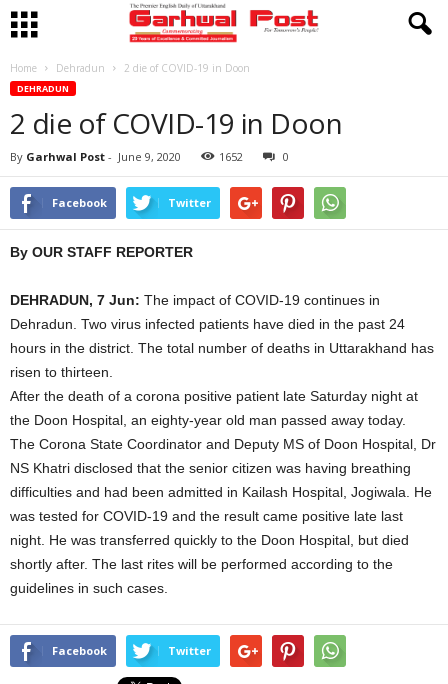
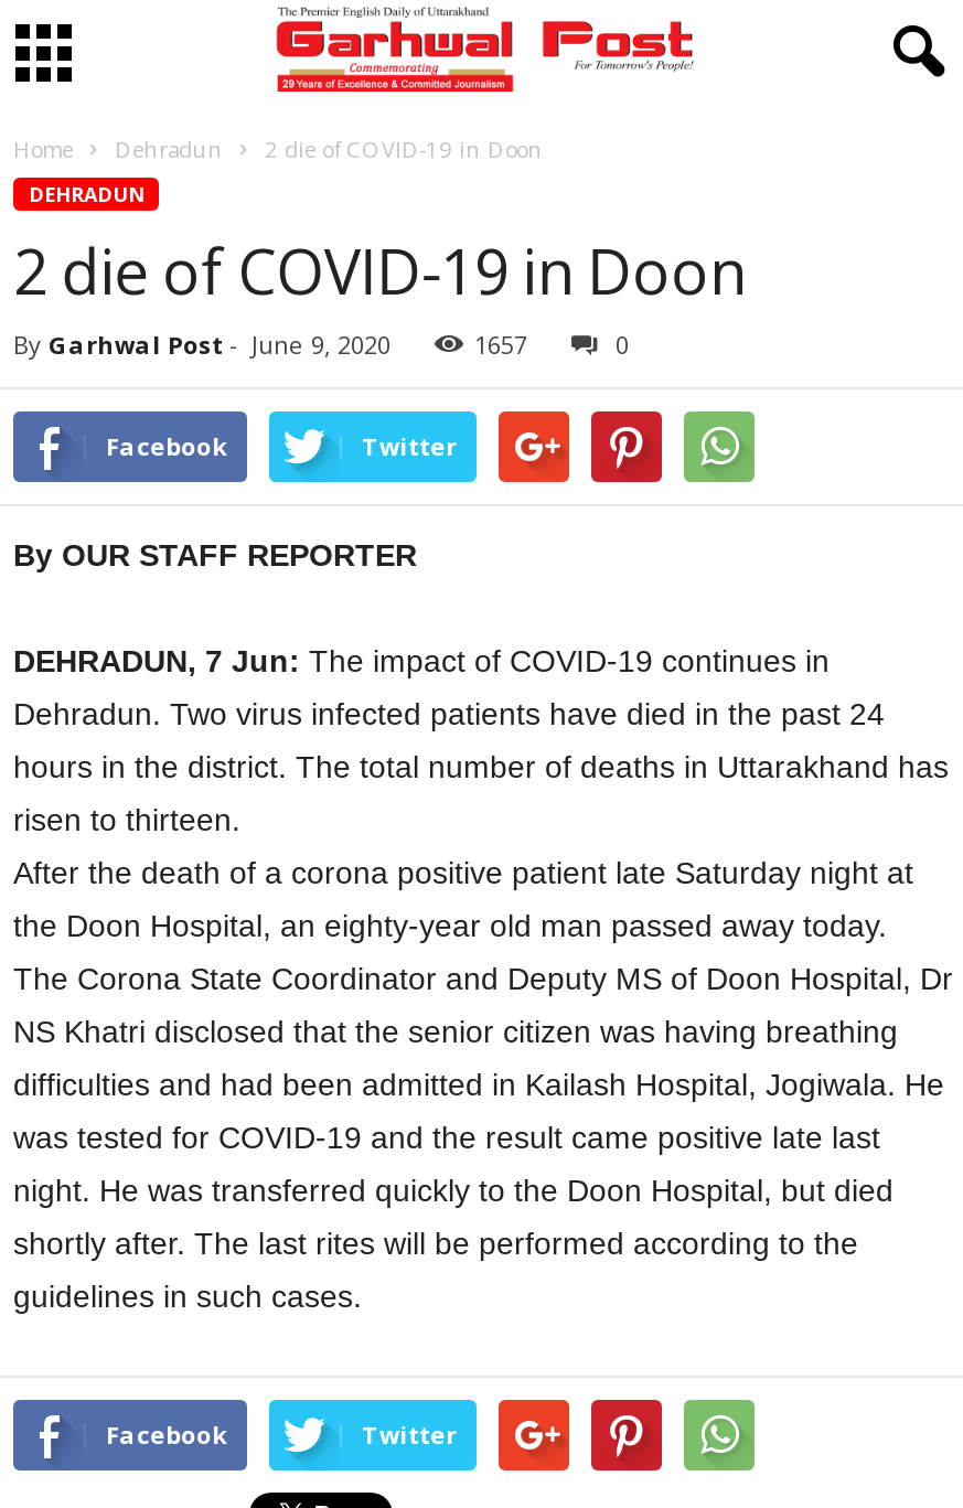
- 1652
+ 1657
